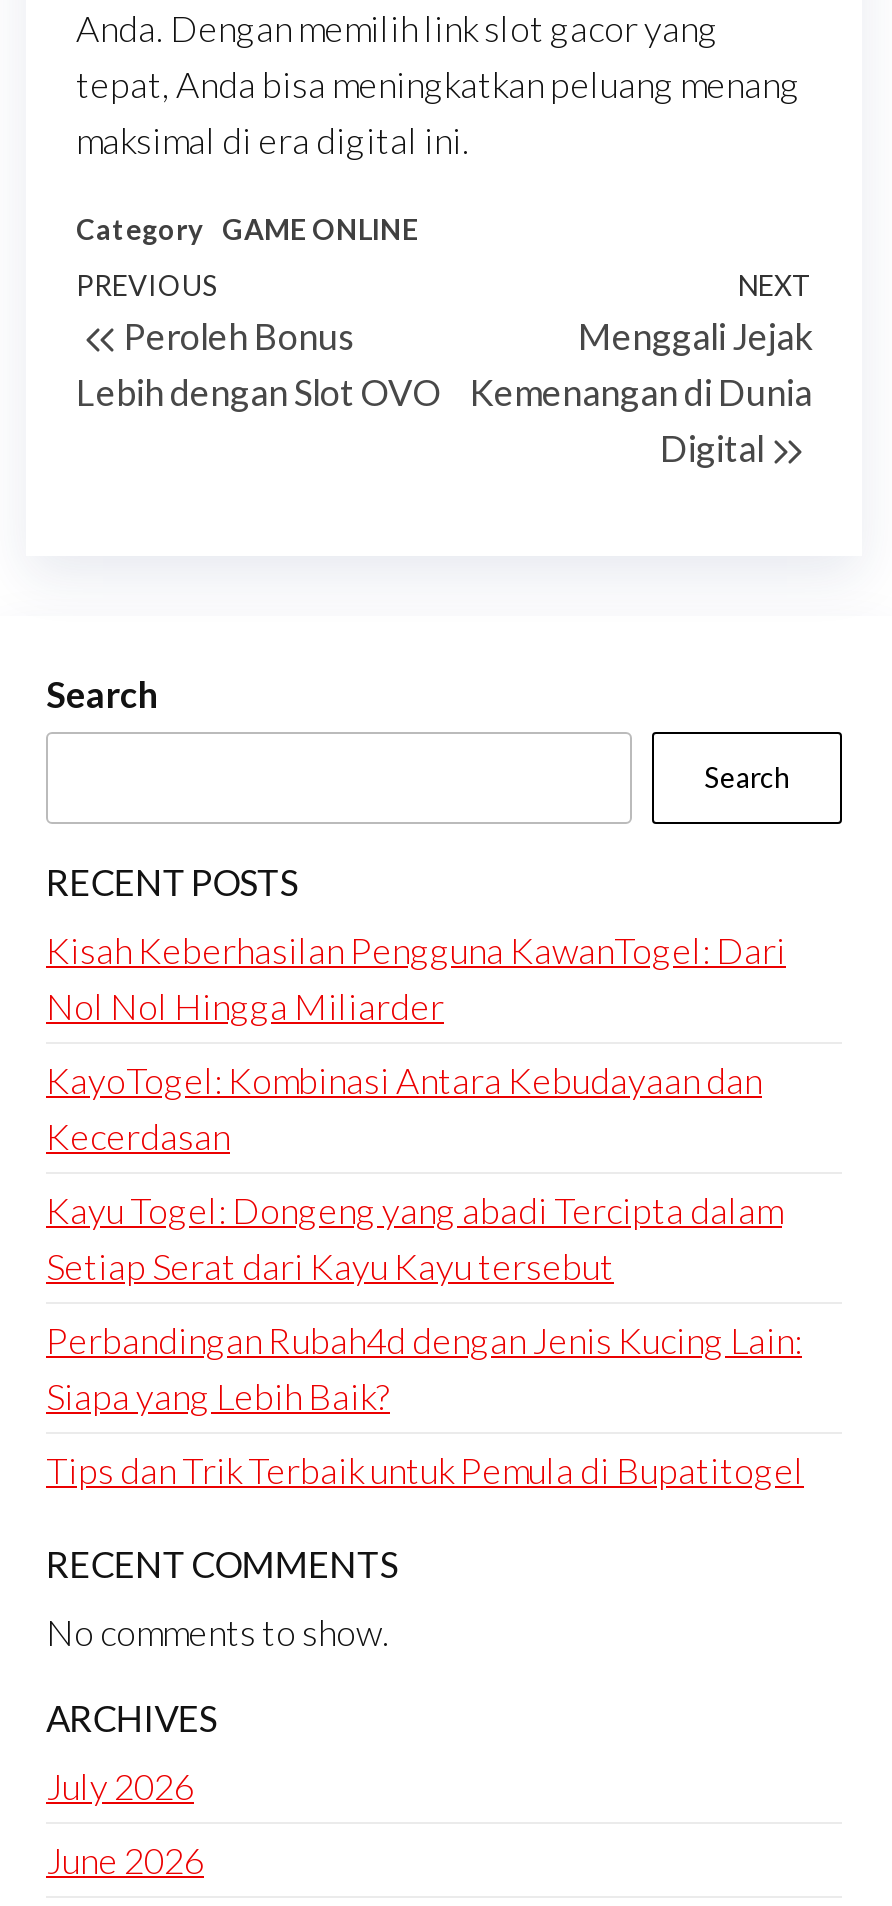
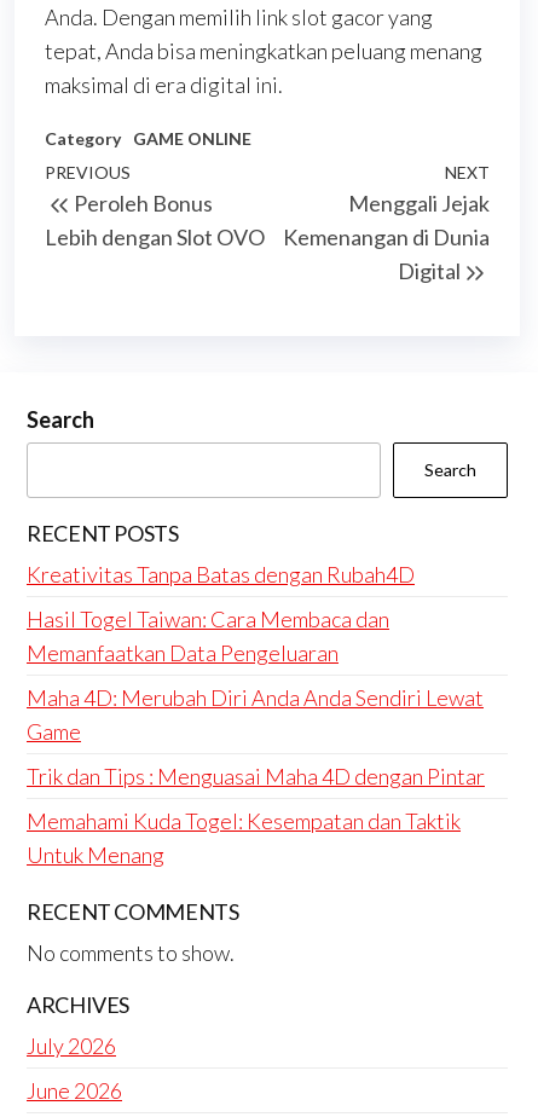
- Kisah Keberhasilan Pengguna KawanTogel: Dari
- Nol Nol Hingga Miliarder
+ Kreativitas Tanpa Batas dengan Rubah4D

- KayoTogel: Kombinasi Antara Kebudayaan dan
- Kecerdasan
+ Hasil Togel Taiwan: Cara Membaca dan
+ Memanfaatkan Data Pengeluaran

- Kayu Togel: Dongeng yang abadi Tercipta dalam
- Setiap Serat dari Kayu Kayu tersebut
+ Maha 4D: Merubah Diri Anda Anda Sendiri Lewat
+ Game

- Perbandingan Rubah4d dengan Jenis Kucing Lain:
- Siapa yang Lebih Baik?
+ Trik dan Tips : Menguasai Maha 4D dengan Pintar

- Tips dan Trik Terbaik untuk Pemula di Bupatitogel
+ Memahami Kuda Togel: Kesempatan dan Taktik
+ Untuk Menang
